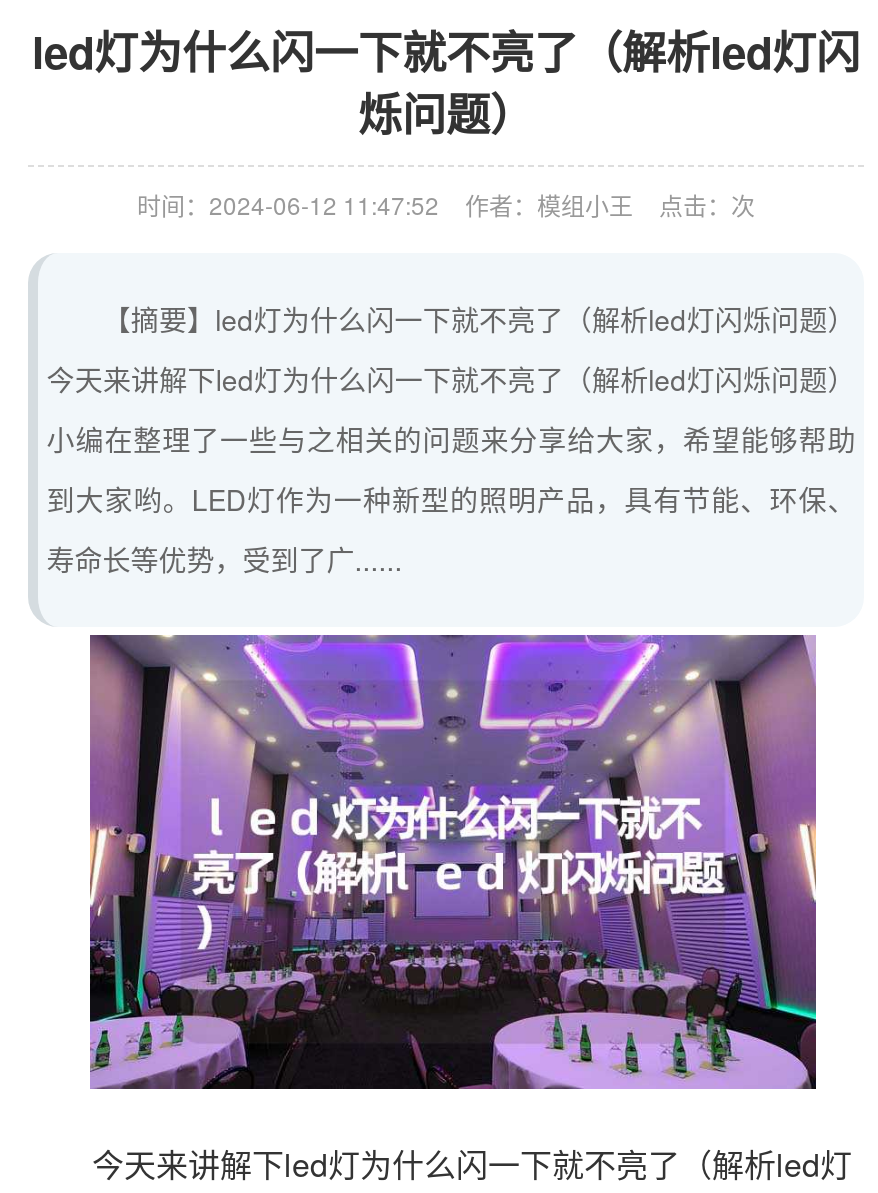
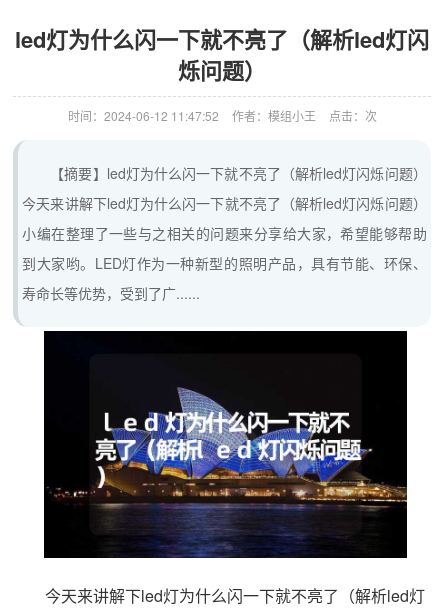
- [image]
+ [image]
